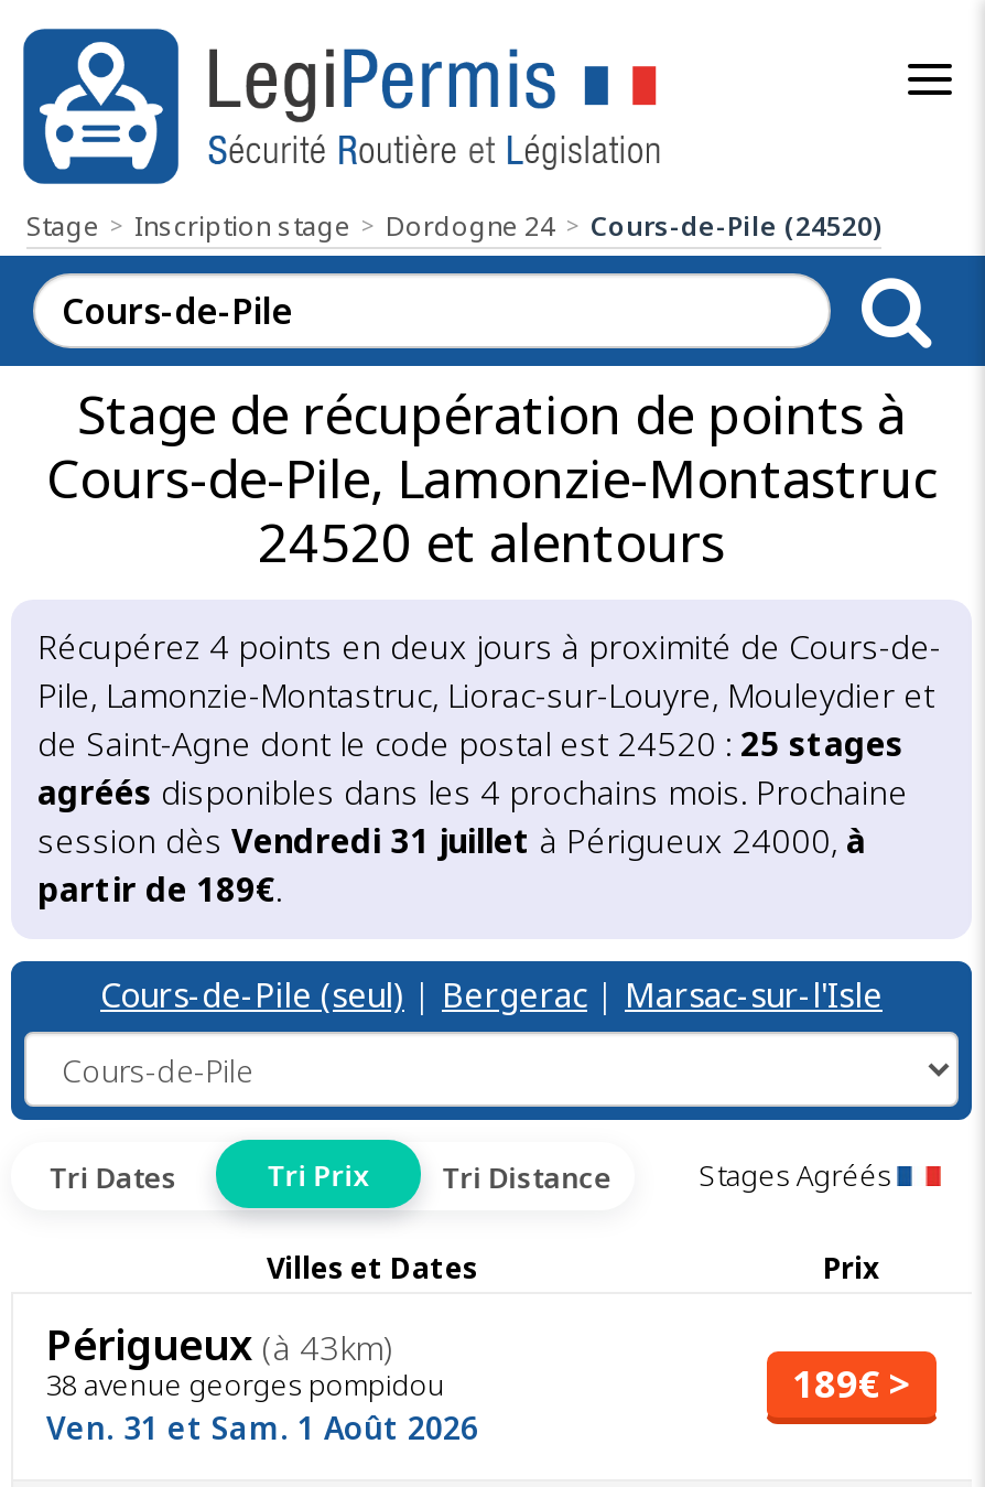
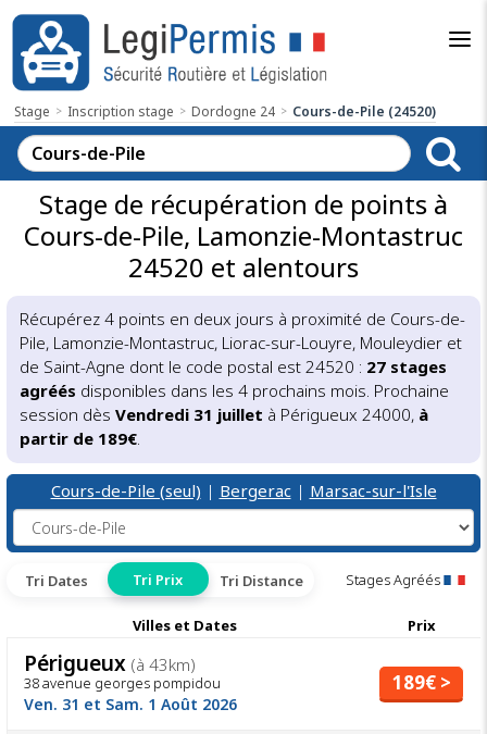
- de Saint-Agne dont le code postal est 24520 : 25 stages
+ de Saint-Agne dont le code postal est 24520 : 27 stages
